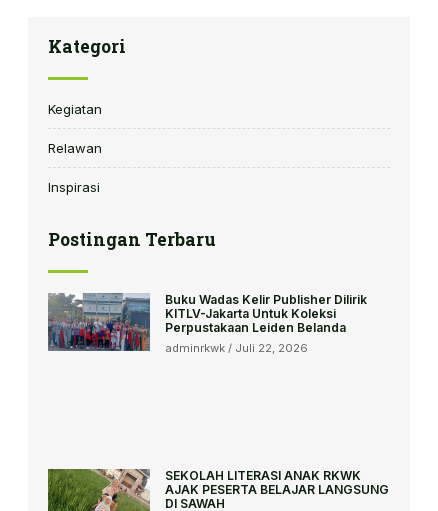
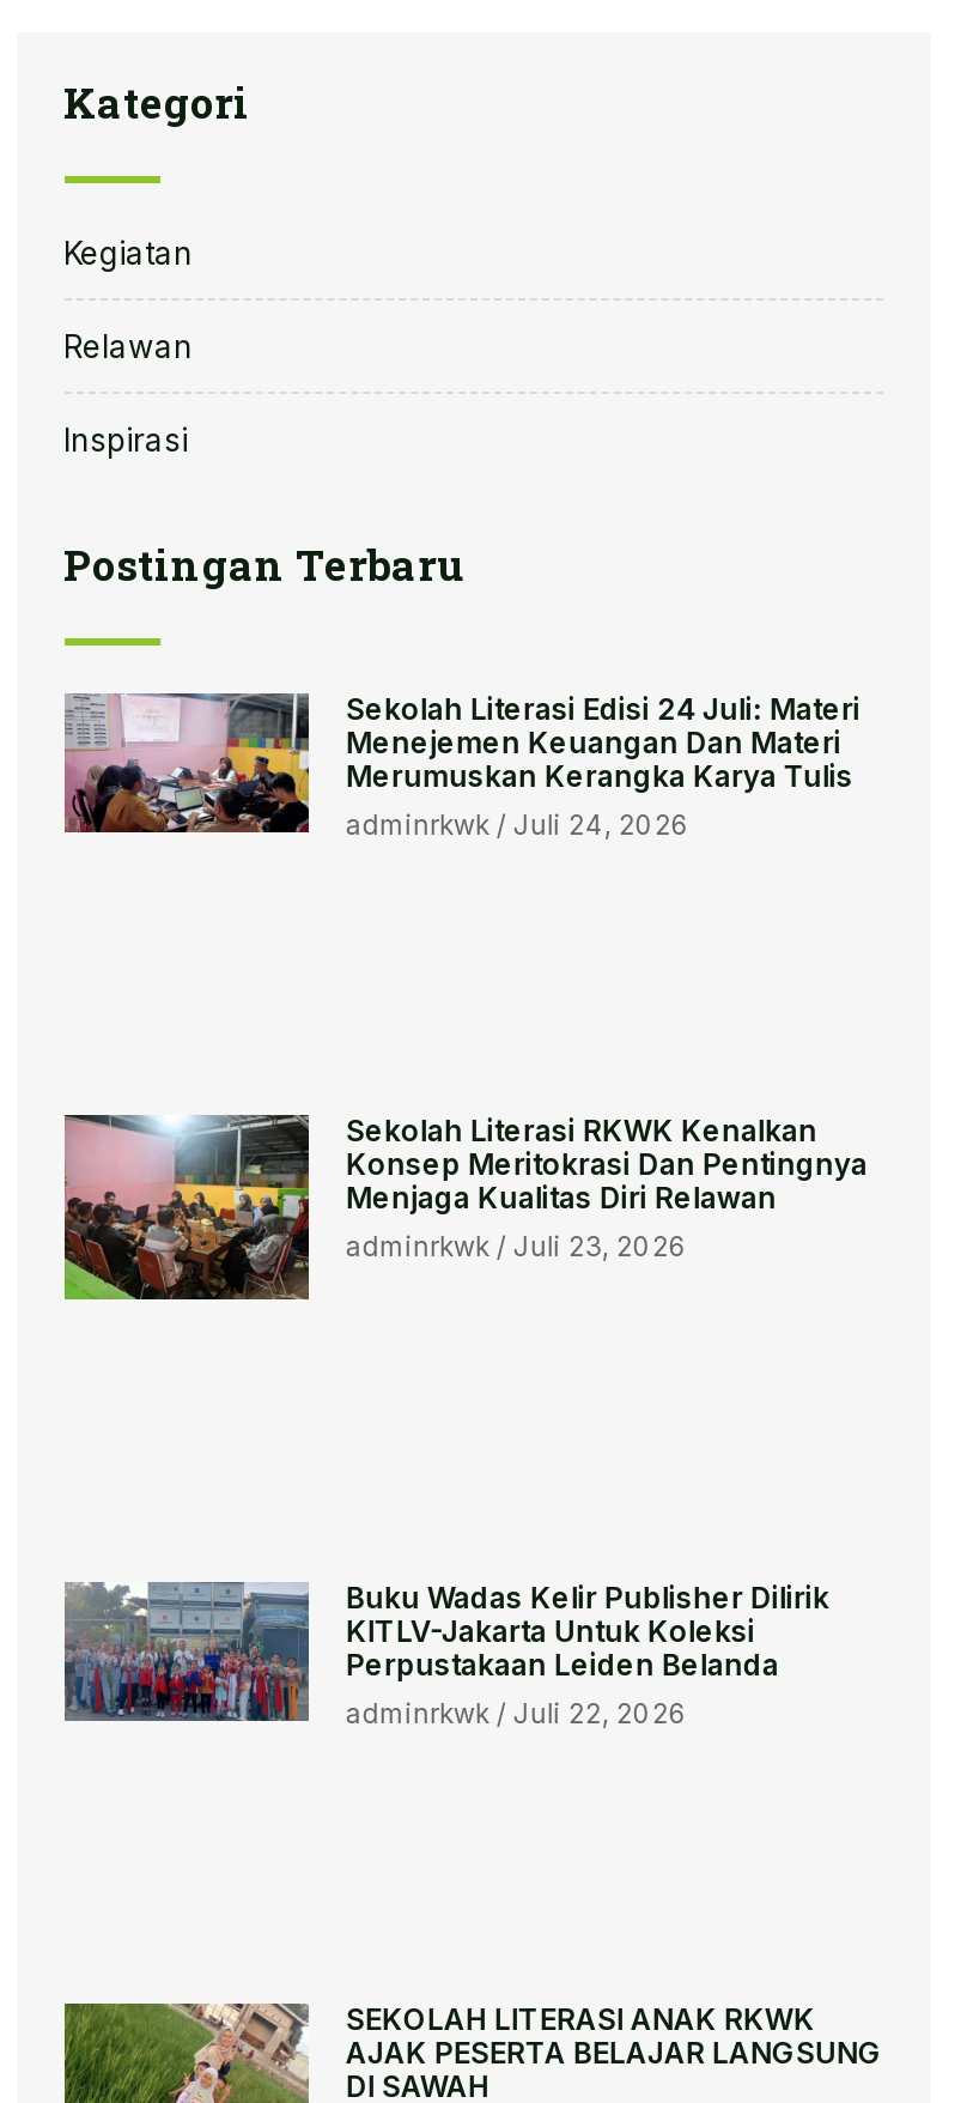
+ [image]
+ Sekolah Literasi Edisi 24 Juli: Materi
+ Menejemen Keuangan Dan Materi
+ Merumuskan Kerangka Karya Tulis
+ adminrkwk Juli 24, 2026

+ [image]
+ Sekolah Literasi RKWK Kenalkan
+ Konsep Meritokrasi Dan Pentingnya
+ Menjaga Kualitas Diri Relawan
+ adminrkwk Juli 23, 2026
